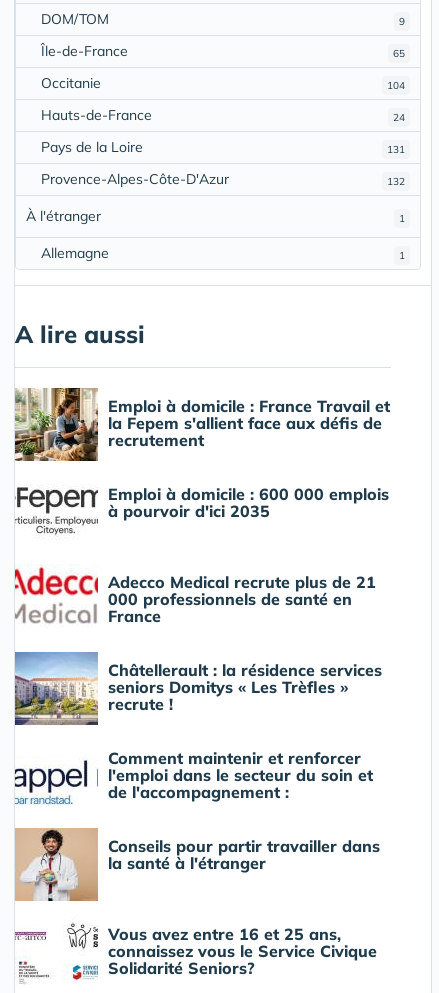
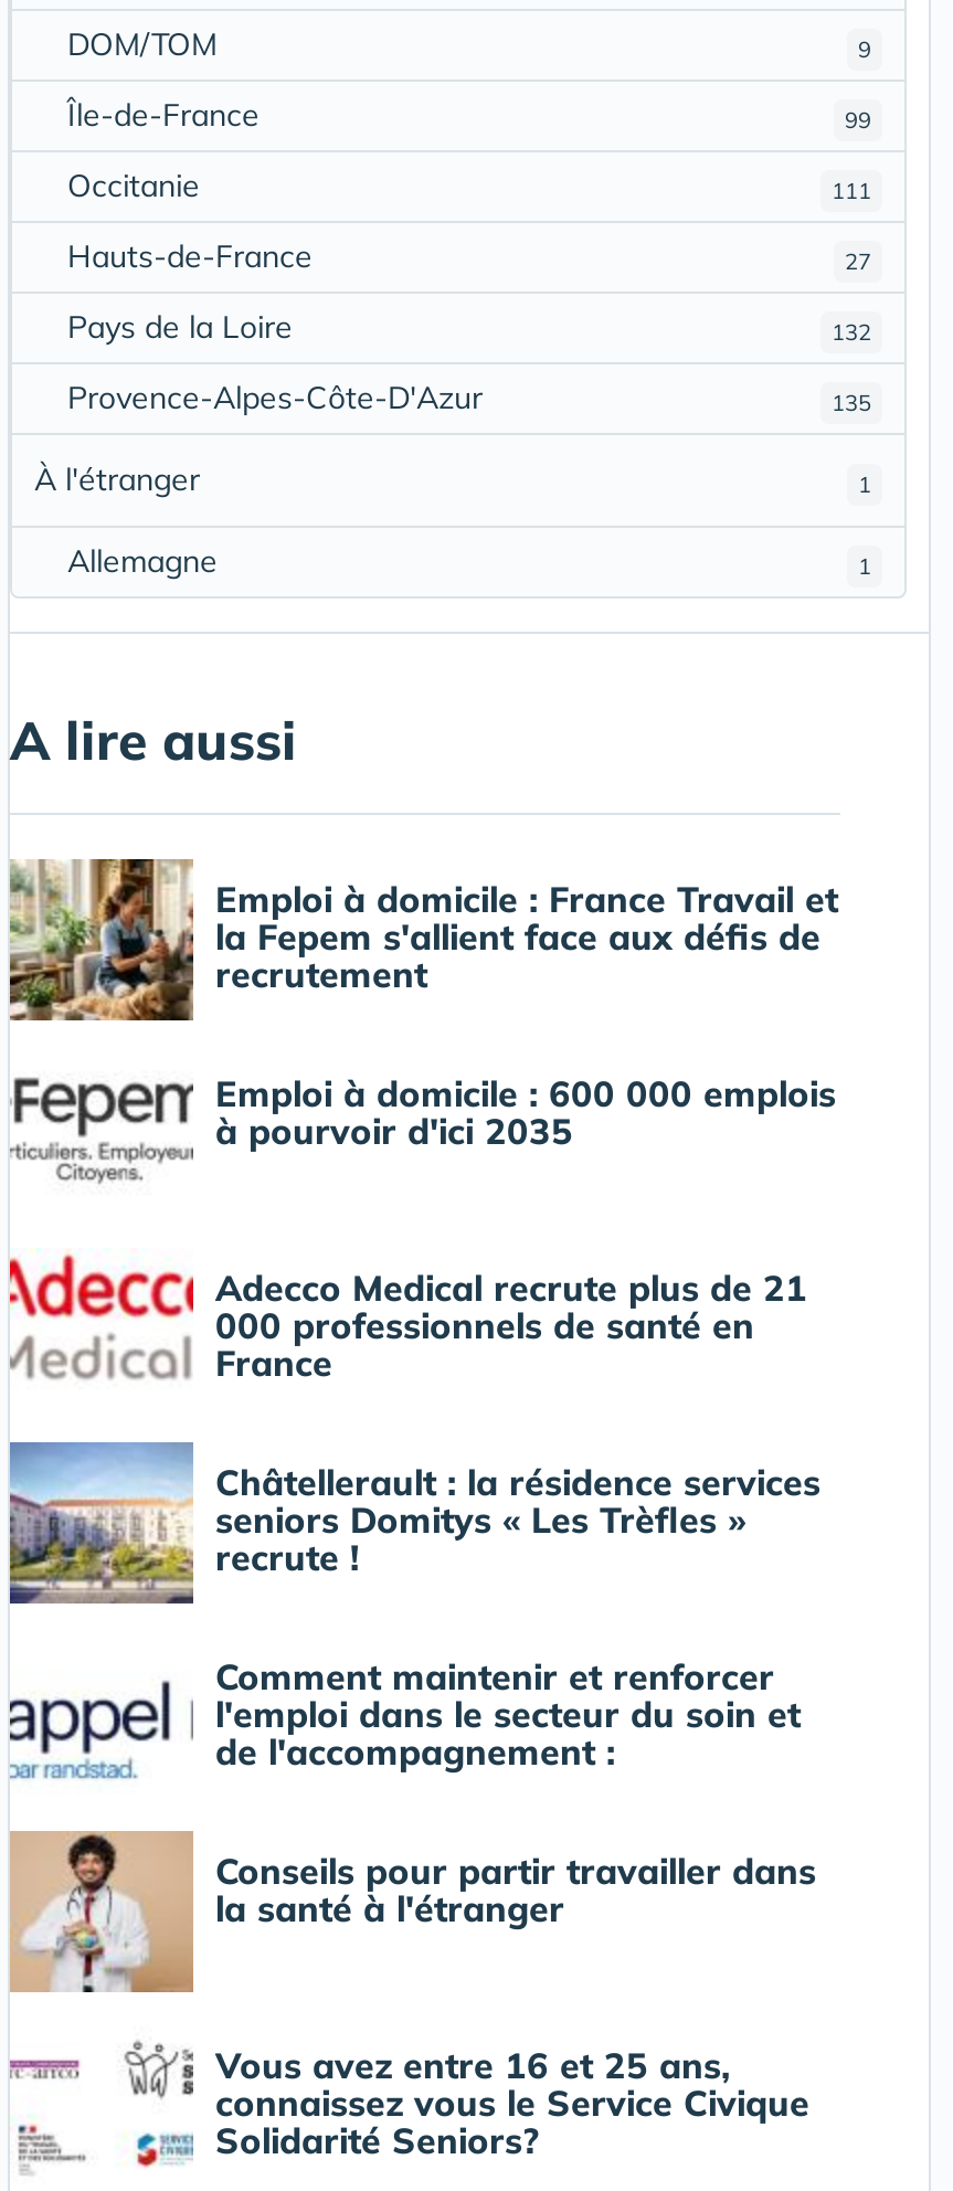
- 65
+ 99

- 104
+ 111

- 24
+ 27

- 131
+ 132

- 132
+ 135
